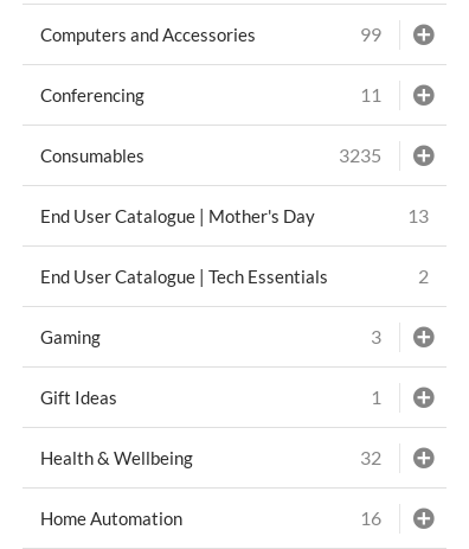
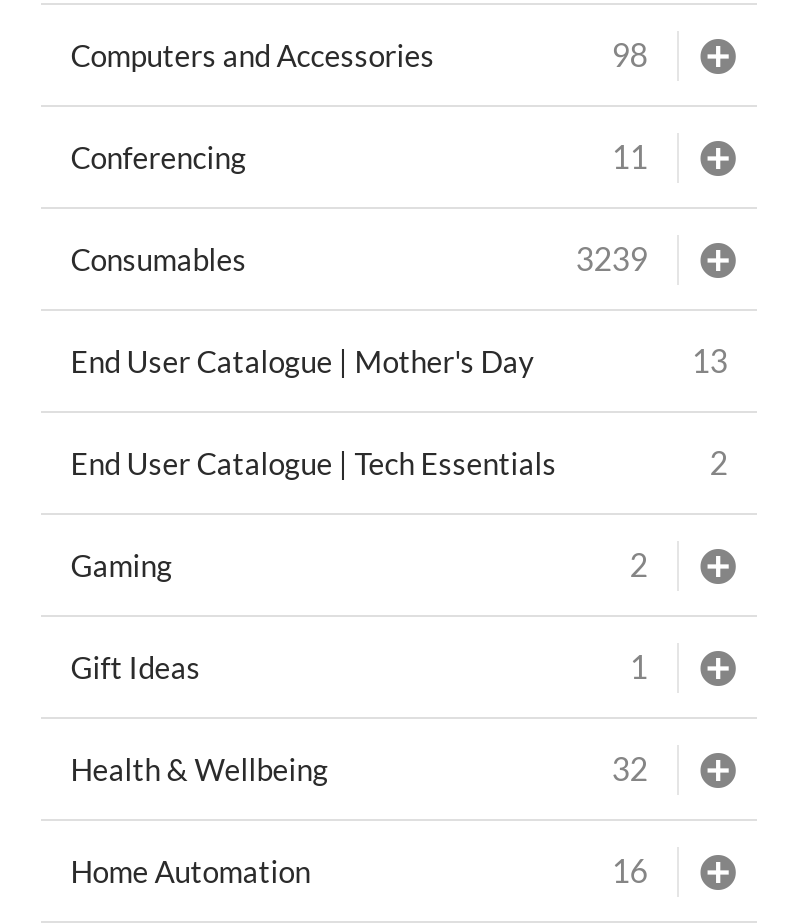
- 99
+ 98

- 3235
+ 3239

- 3
+ 2
